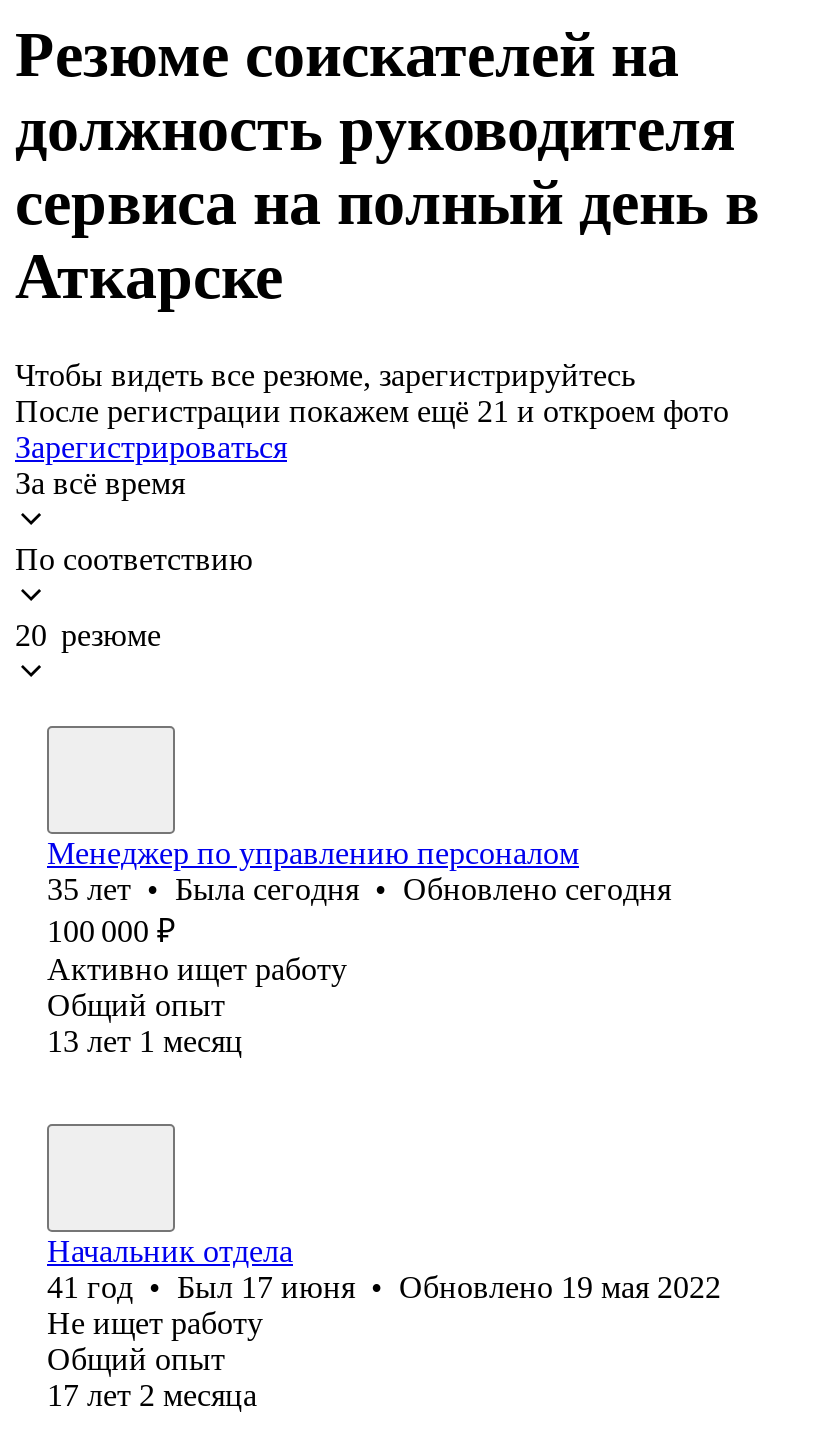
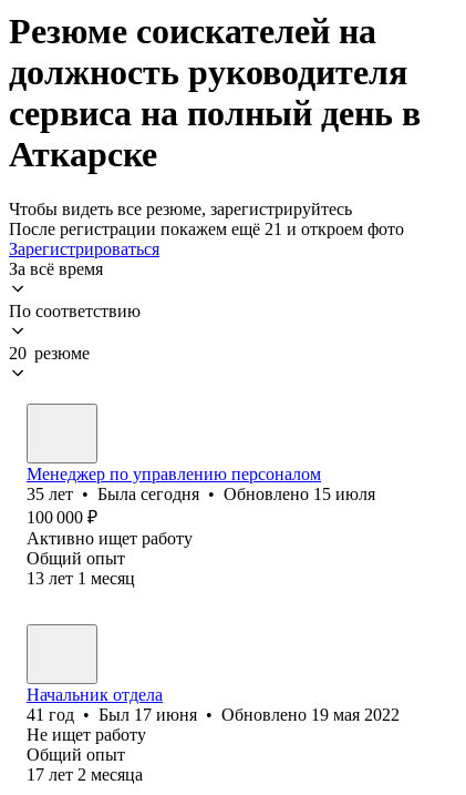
- 35 лет • Была сегодня • Обновлено сегодня
+ 35 лет • Была сегодня • Обновлено 15 июля
